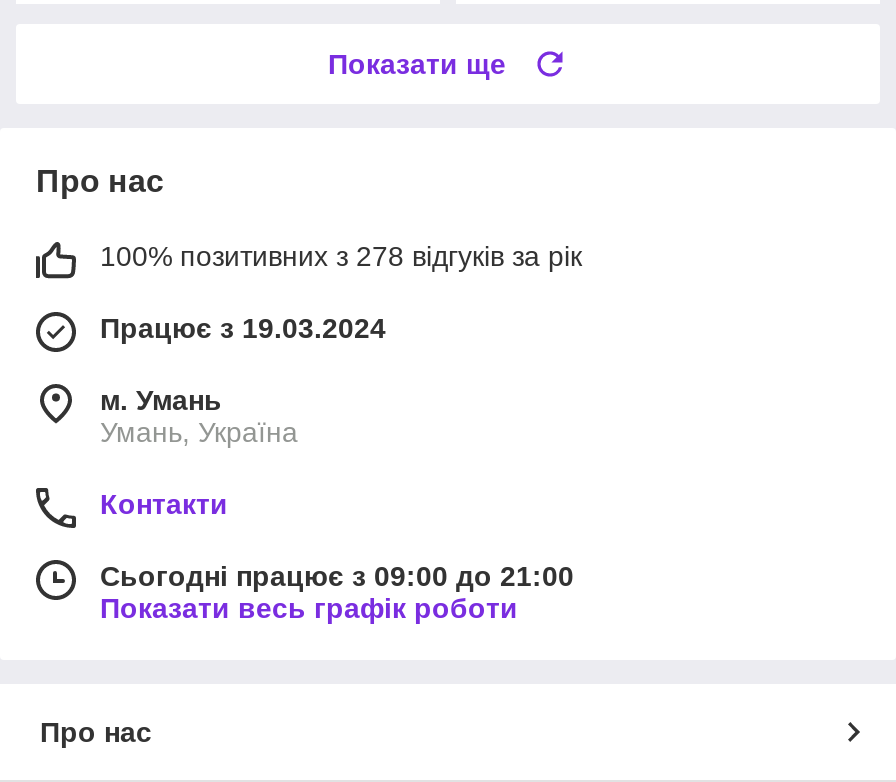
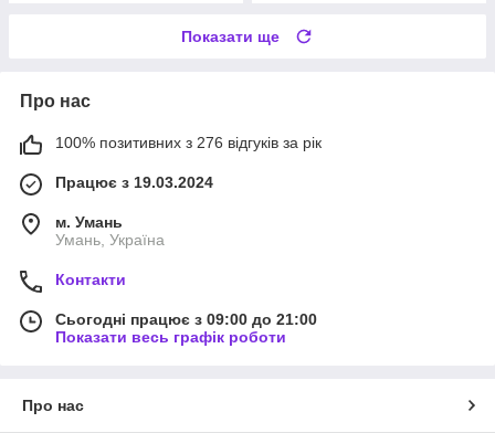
- 100% позитивних з 278 відгуків за рік
+ 100% позитивних з 276 відгуків за рік
